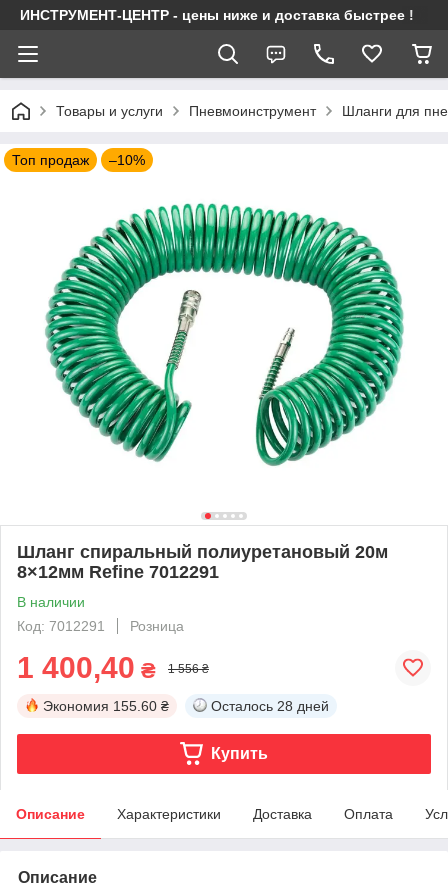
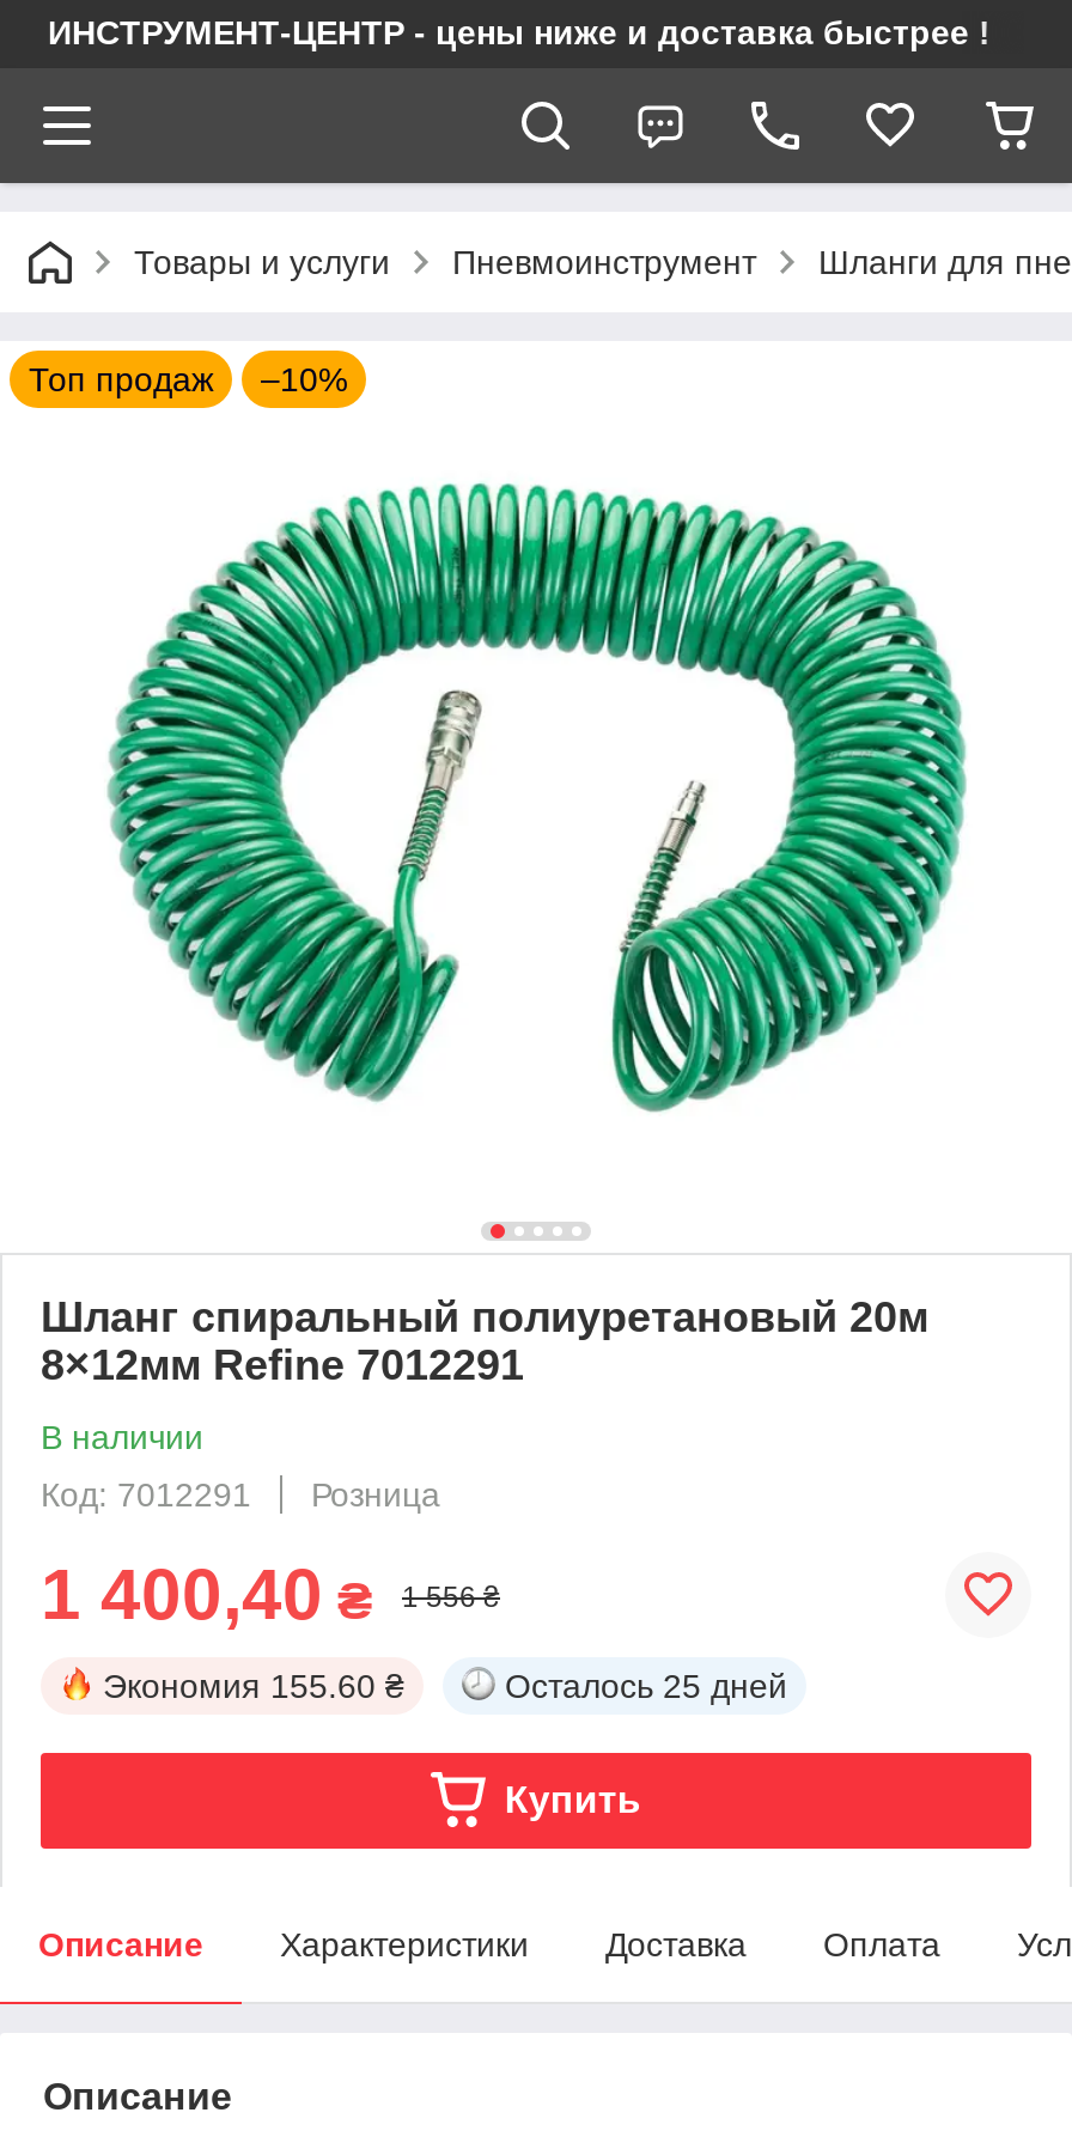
- Осталось 28 дней
+ Осталось 25 дней
